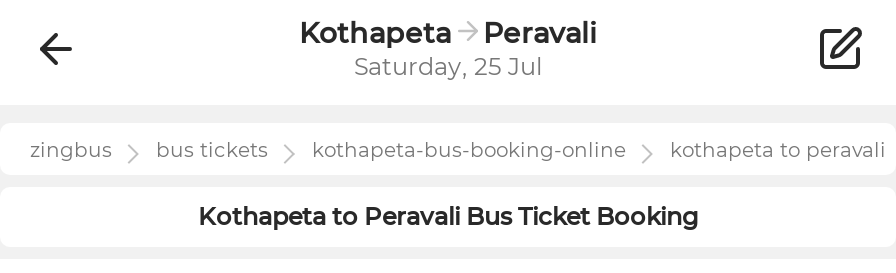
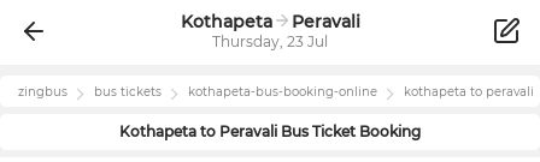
- Saturday, 25 Jul
+ Thursday, 23 Jul
